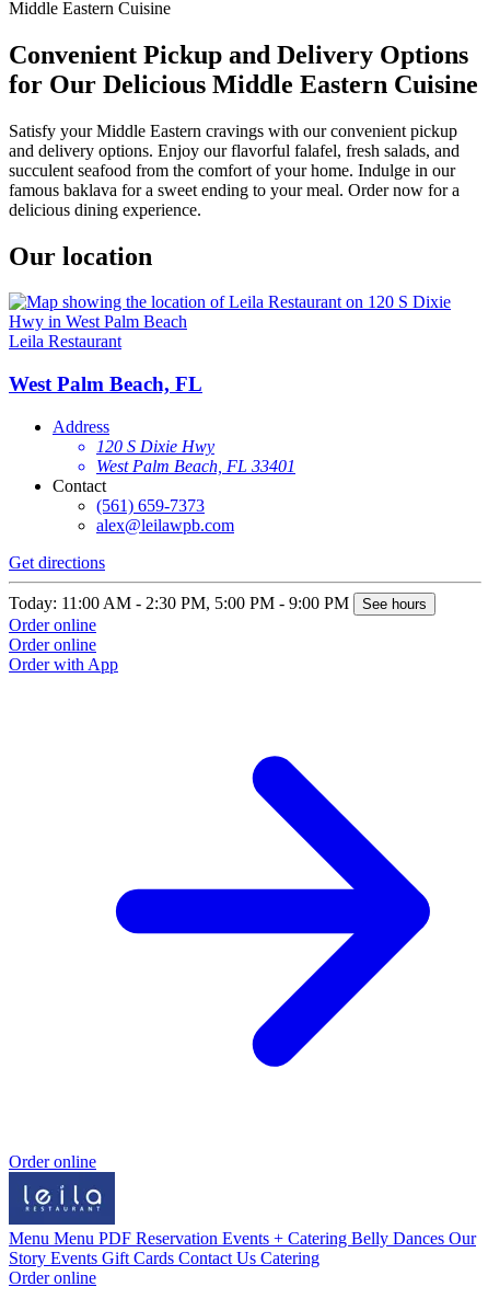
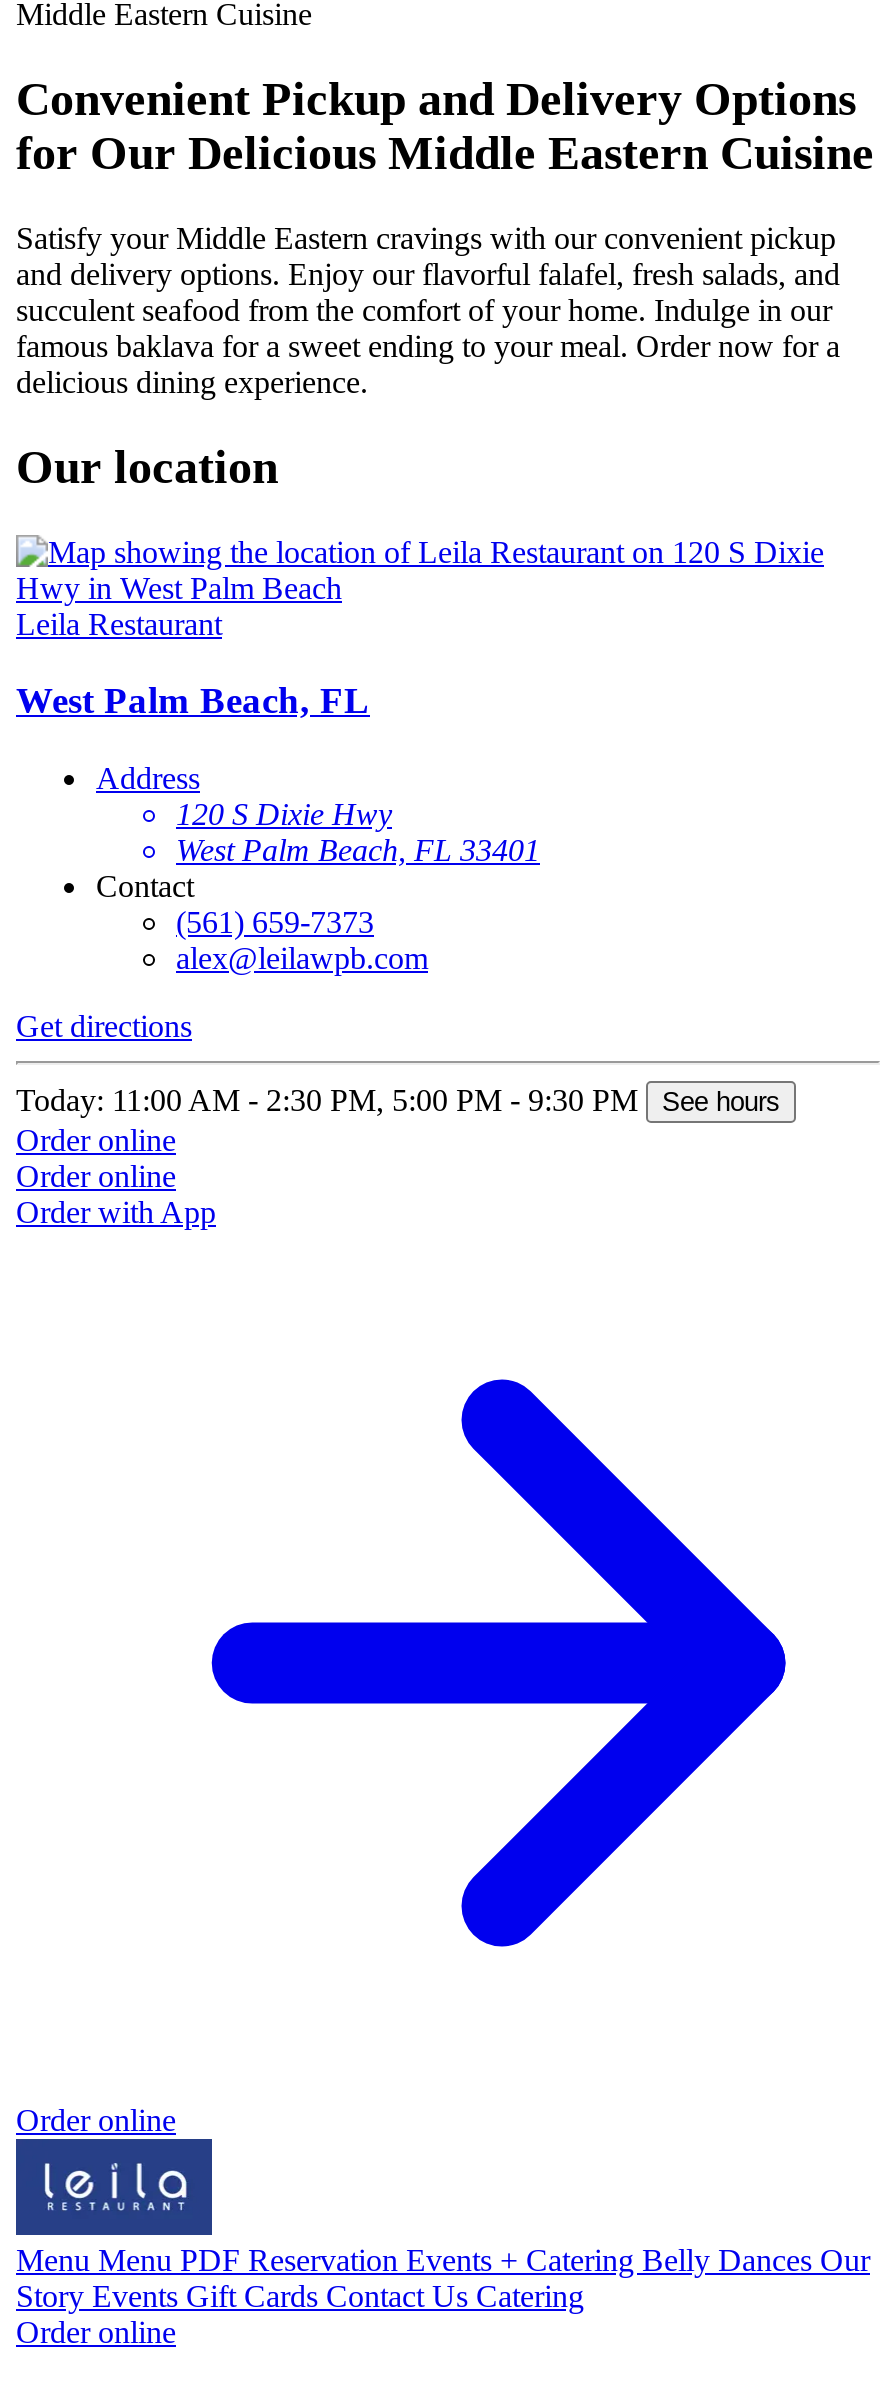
- Today: 11:00 AM - 2:30 PM, 5:00 PM - 9:00 PM
+ Today: 11:00 AM - 2:30 PM, 5:00 PM - 9:30 PM
